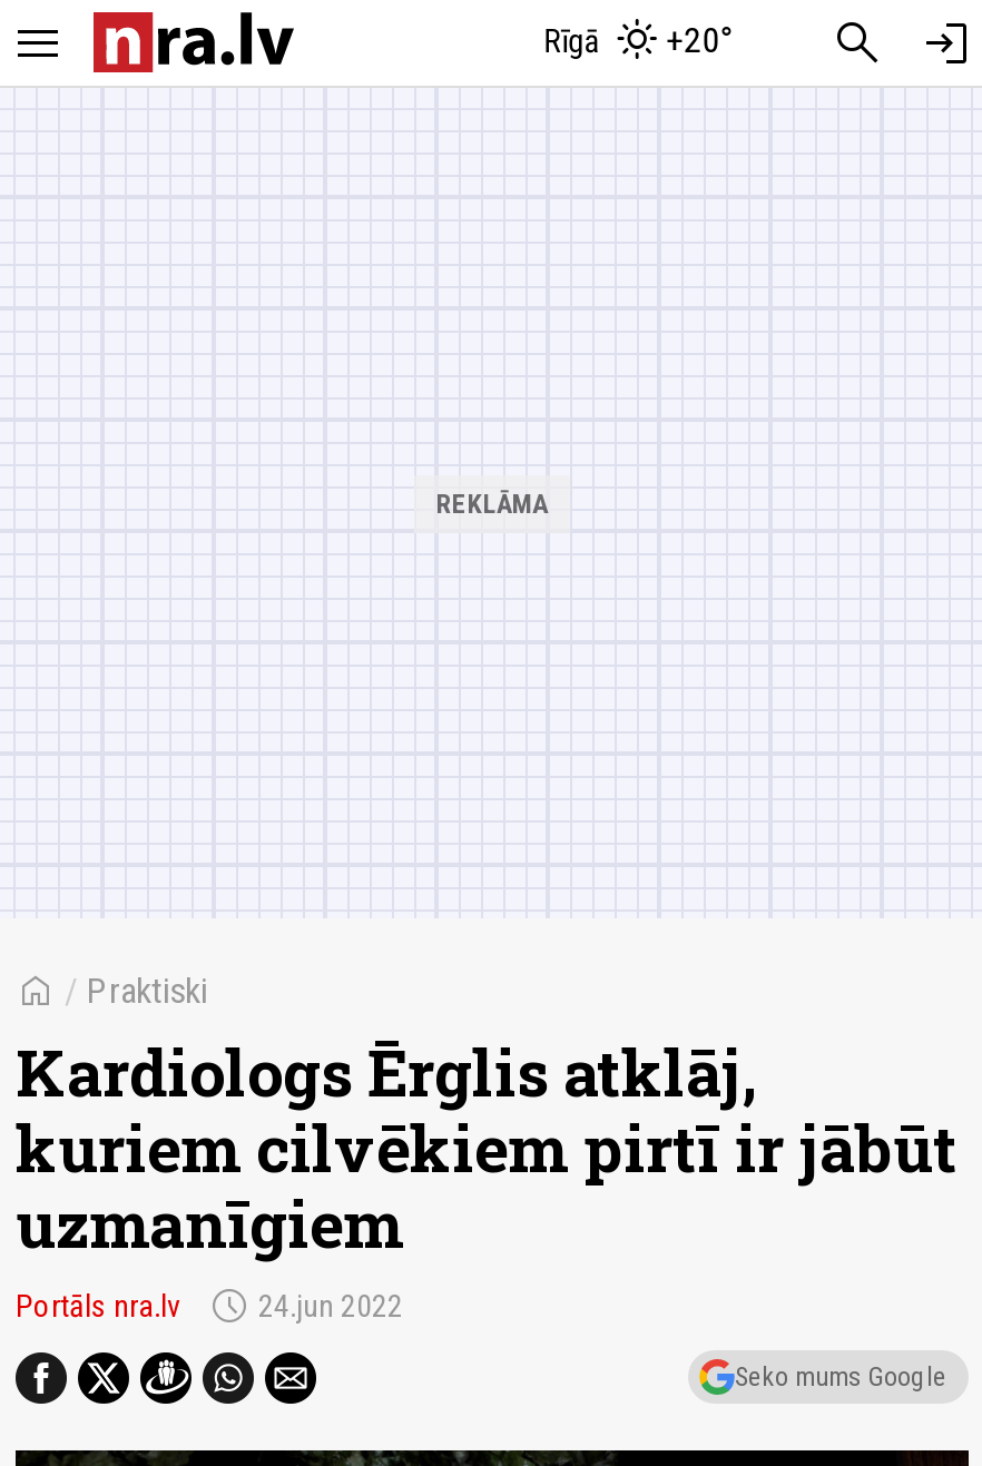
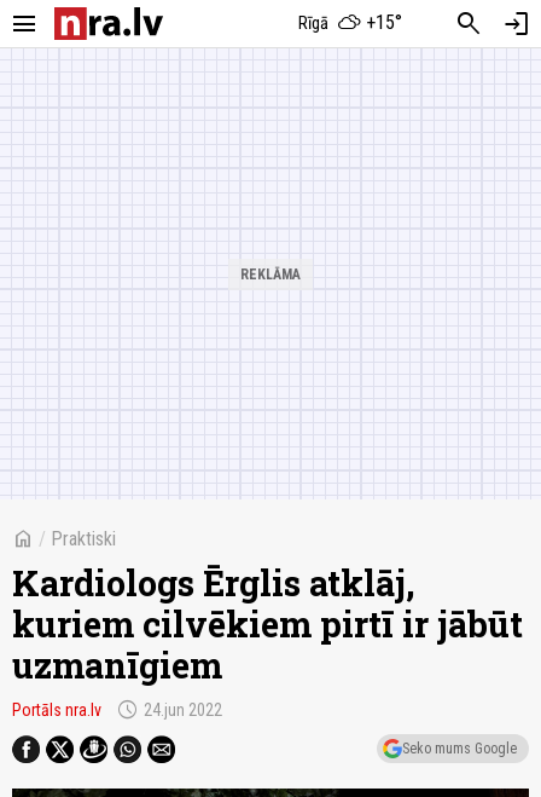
- Rīgā +20°
+ Rīgā +15°
